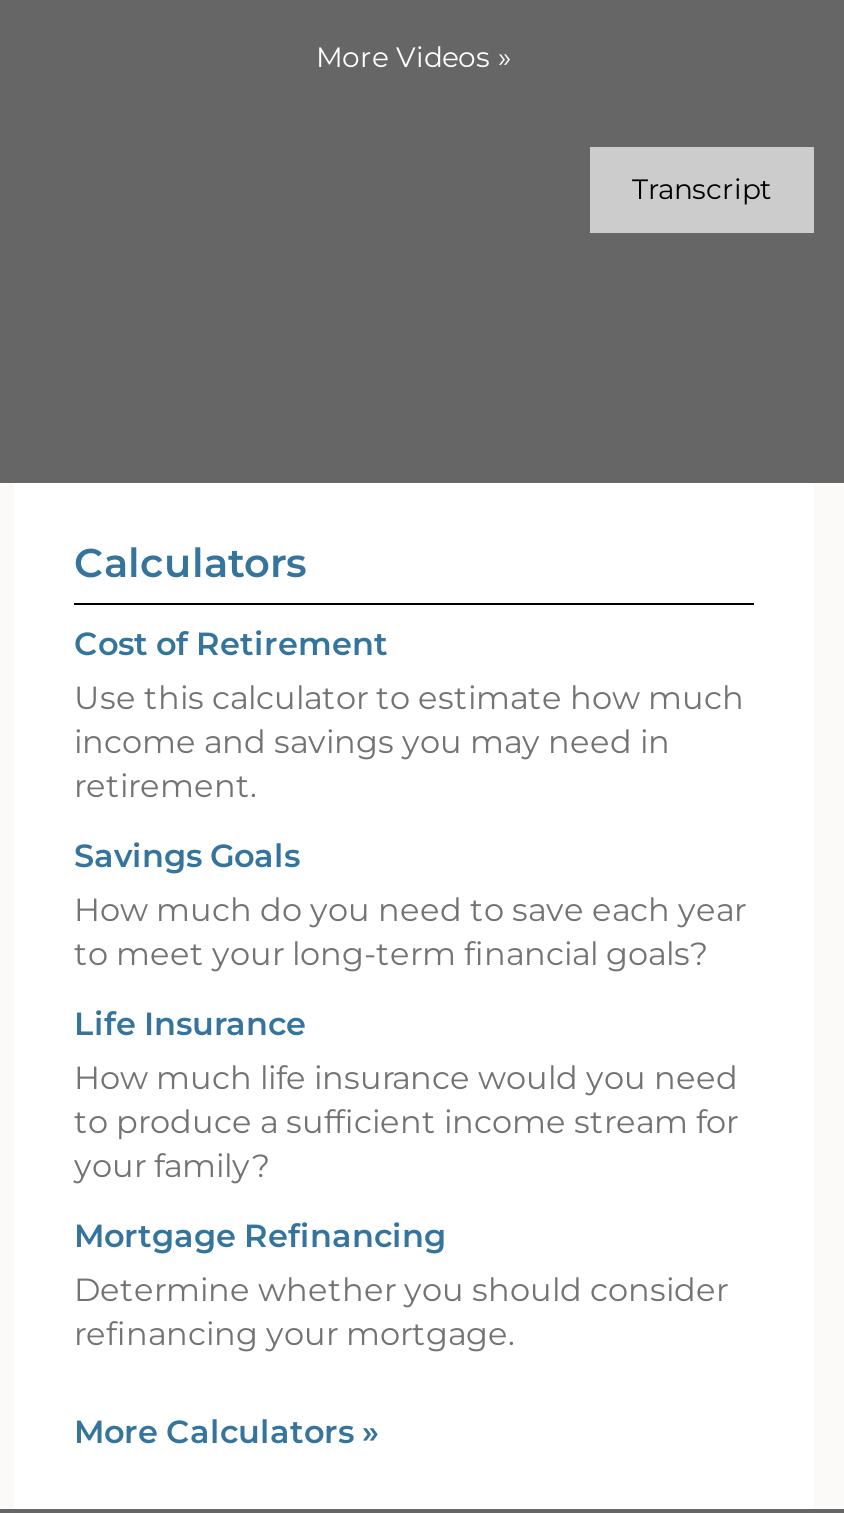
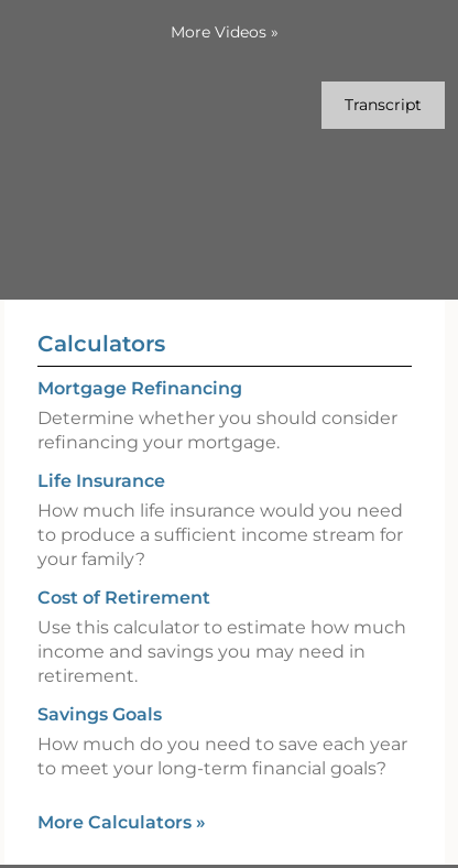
moved down: Cost of Retirement | Use this calculator to estimate how much | income and savings you may need in | retirement. | Savings Goals | How much do you need to save each year | to meet your long-term financial goals?

moved up: Mortgage Refinancing | Determine whether you should consider | refinancing your mortgage. | Life Insurance | How much life insurance would you need | to produce a sufficient income stream for | your family?
